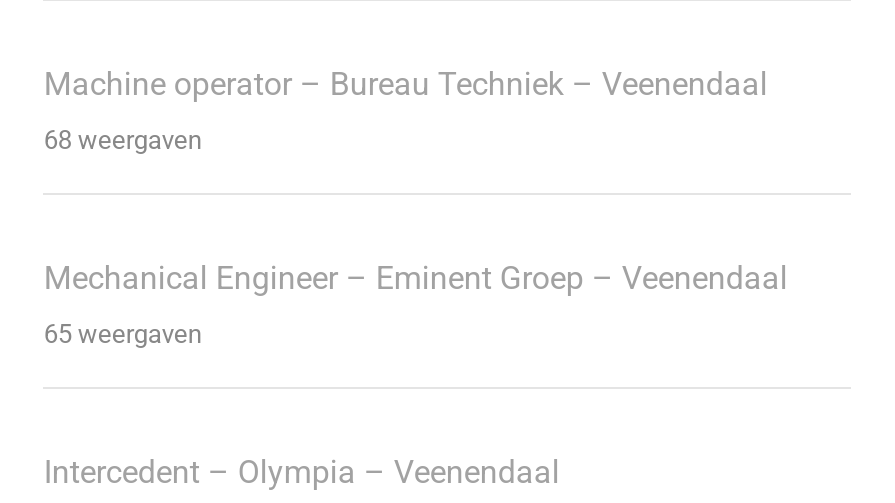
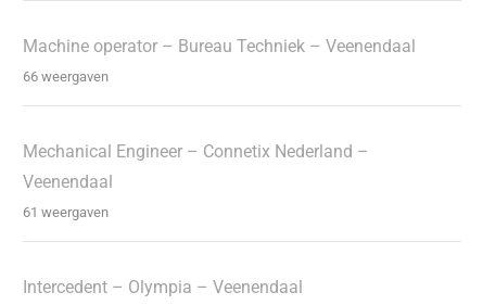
- 68 weergaven
+ 66 weergaven

- Mechanical Engineer – Eminent Groep – Veenendaal
- 65 weergaven
+ Mechanical Engineer – Connetix Nederland –
+ Veenendaal
+ 61 weergaven
